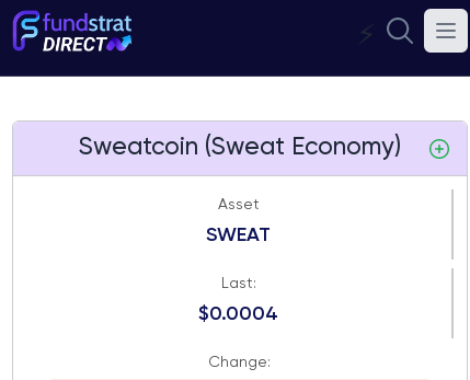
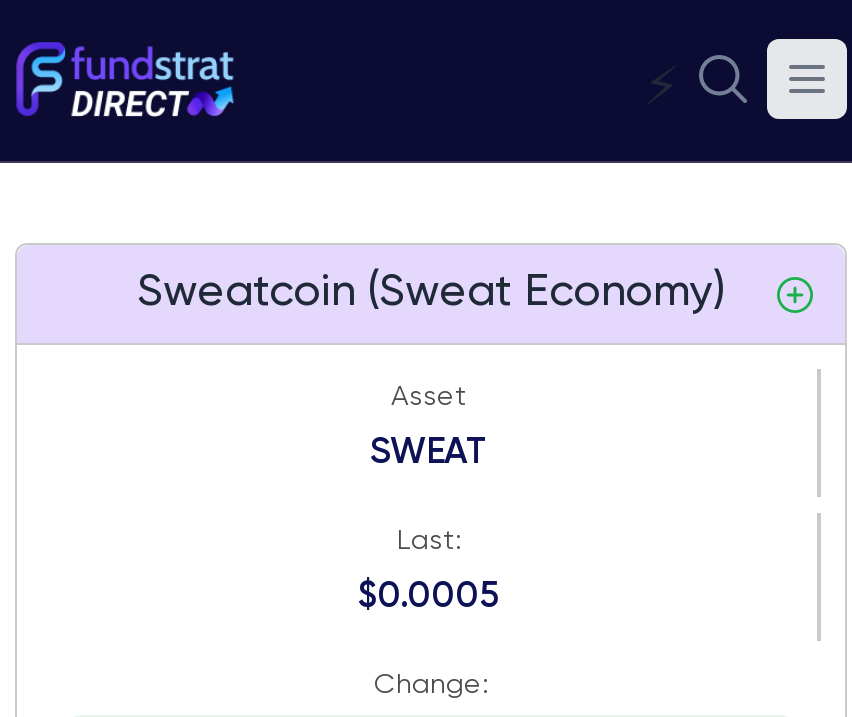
- $0.0004
+ $0.0005
